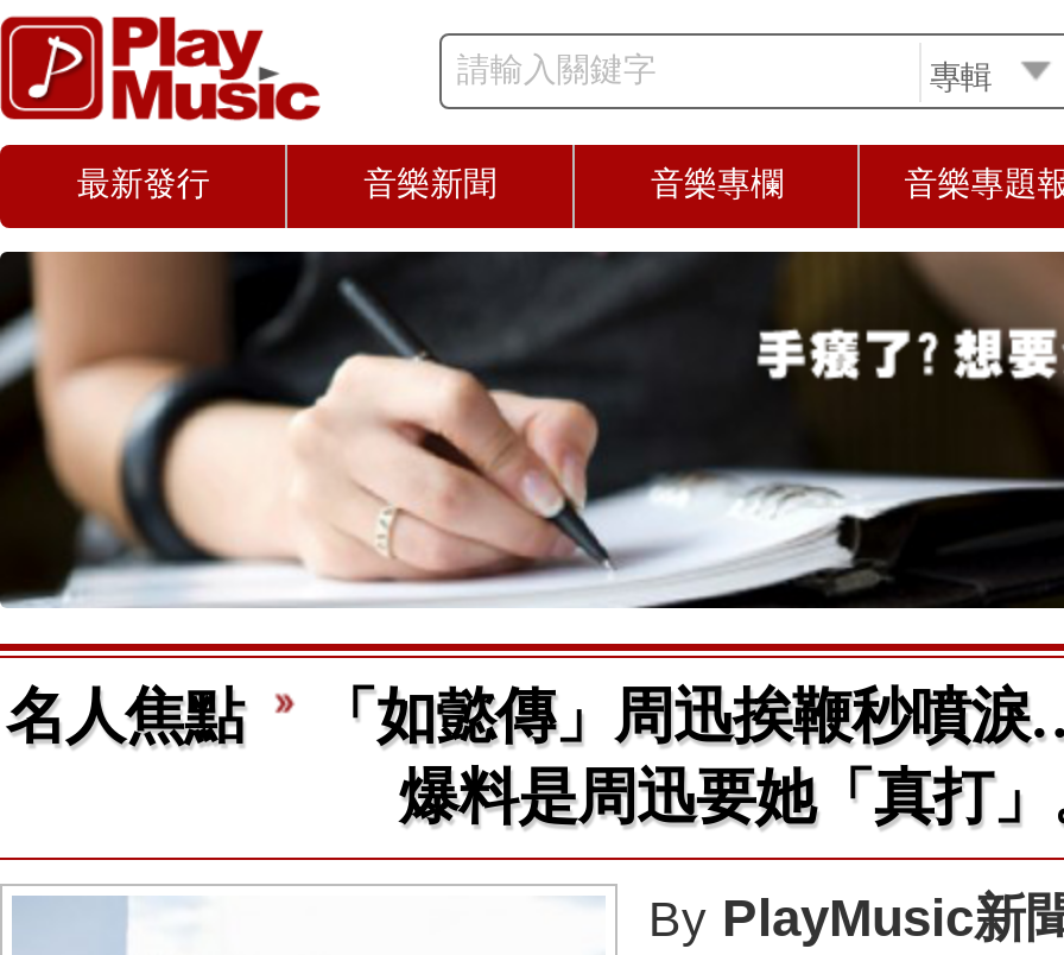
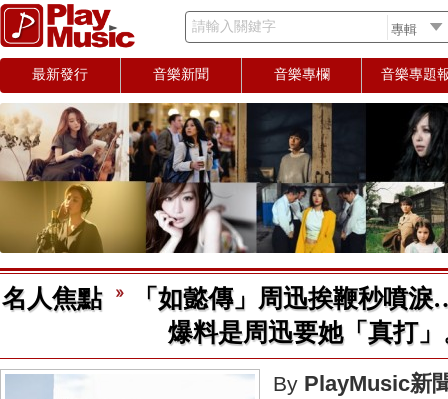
- [image]
+ [image]
